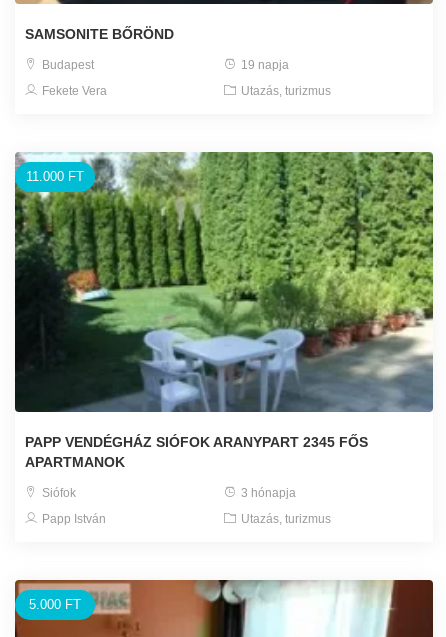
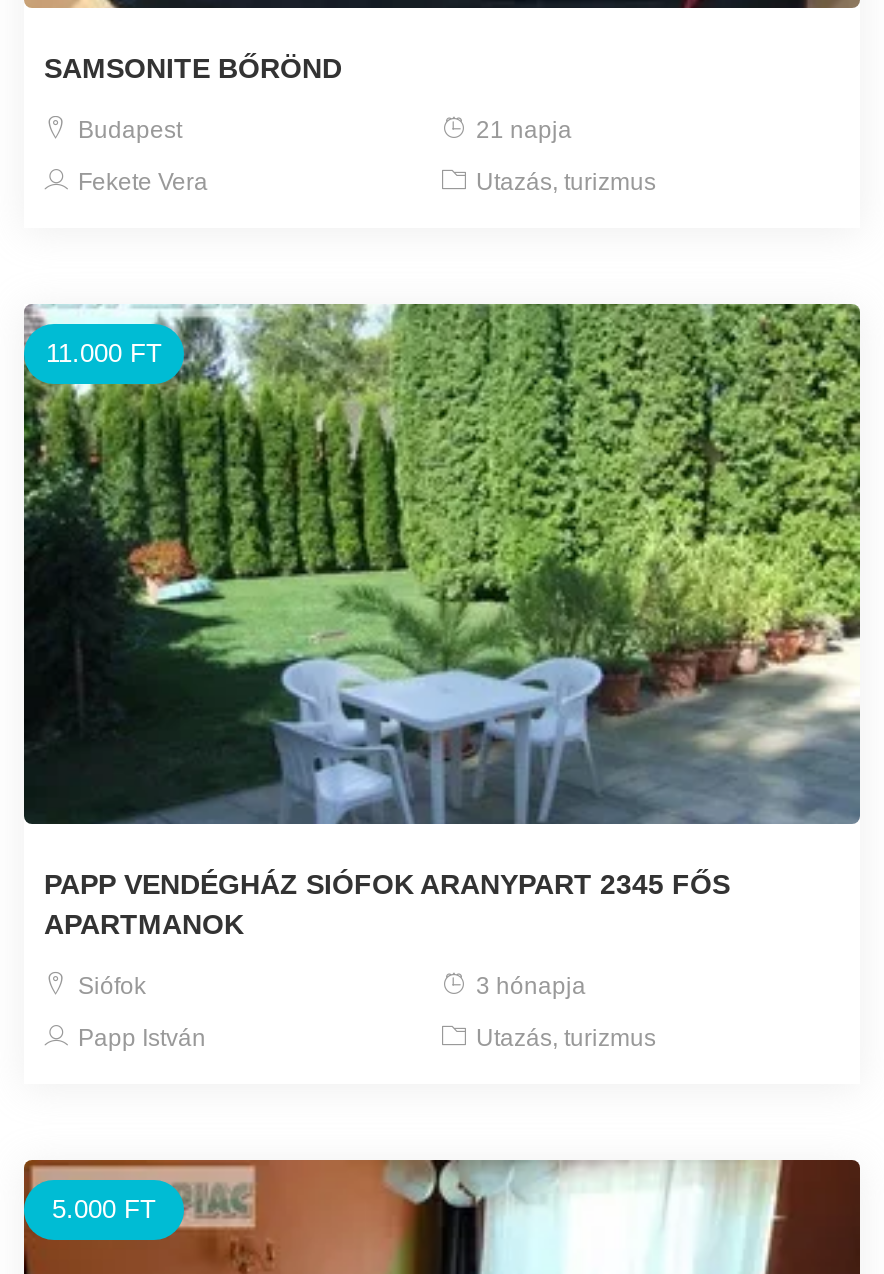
- 19 napja
+ 21 napja
